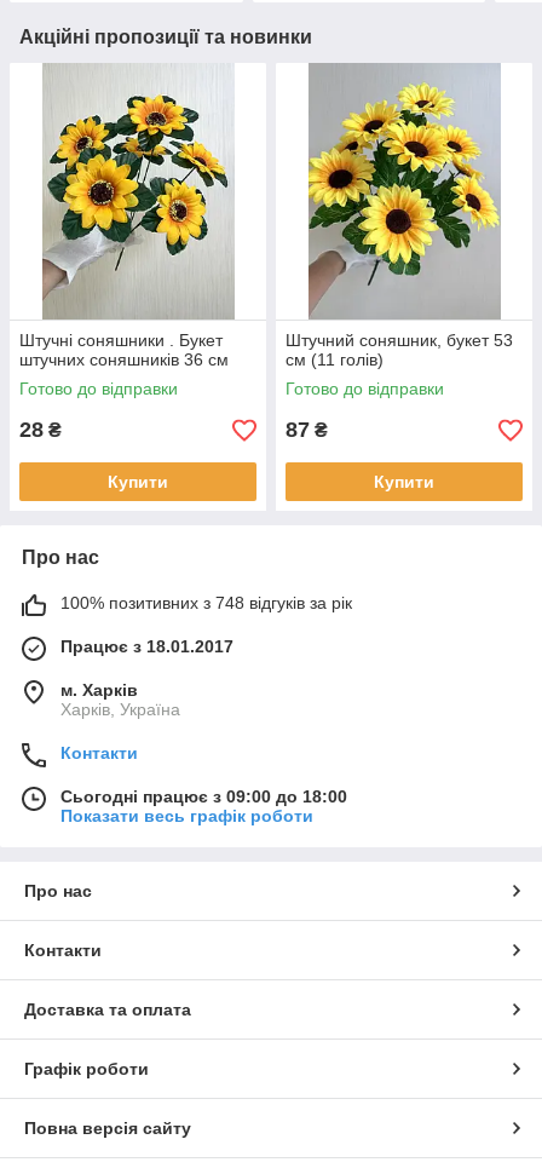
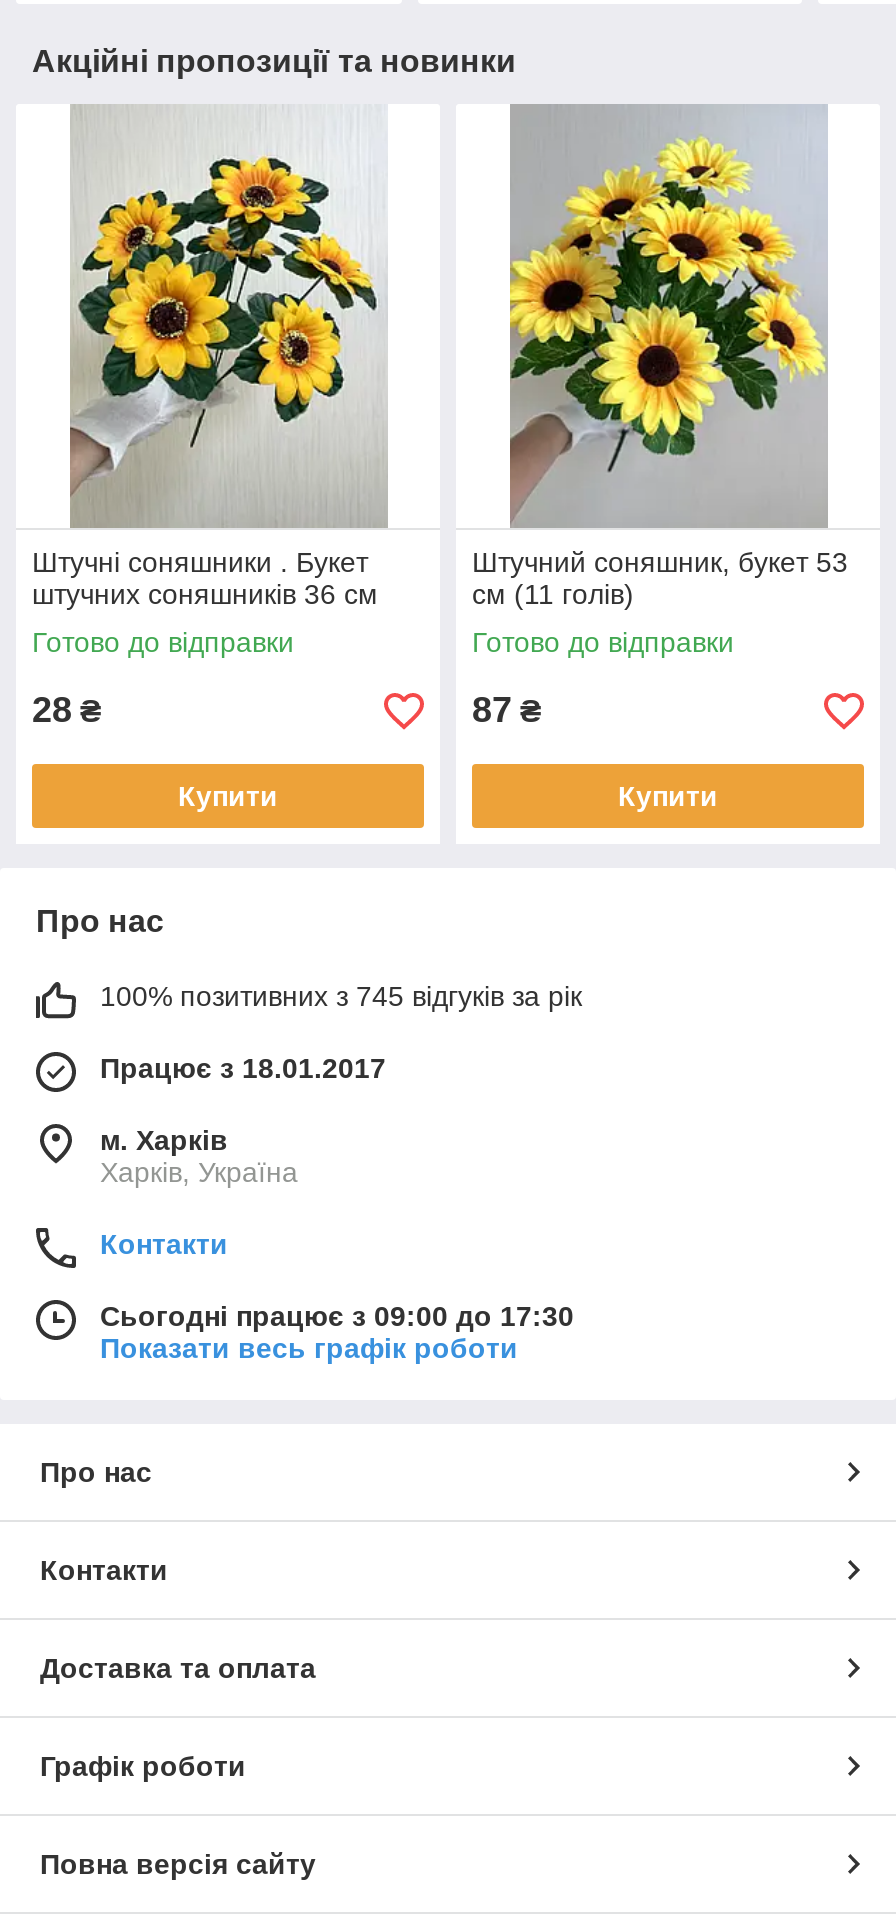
- 100% позитивних з 748 відгуків за рік
+ 100% позитивних з 745 відгуків за рік

- Сьогодні працює з 09:00 до 18:00
+ Сьогодні працює з 09:00 до 17:30
